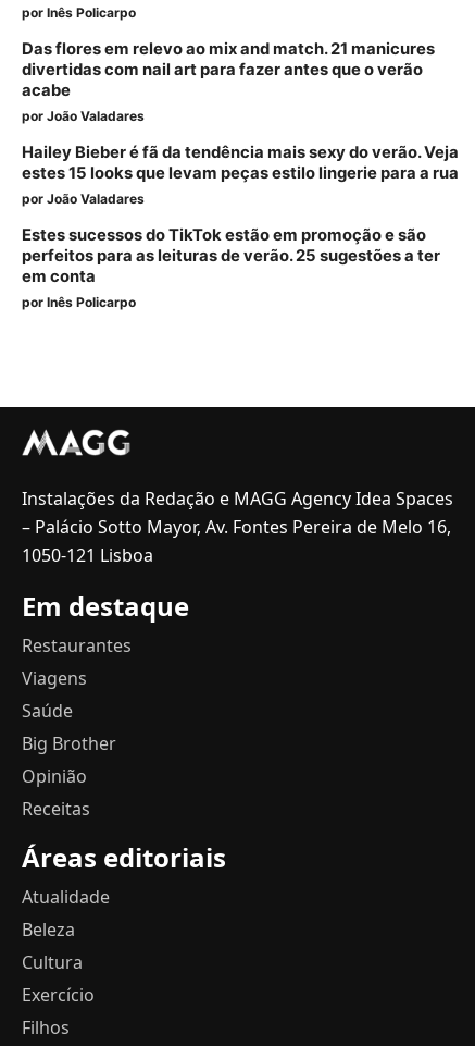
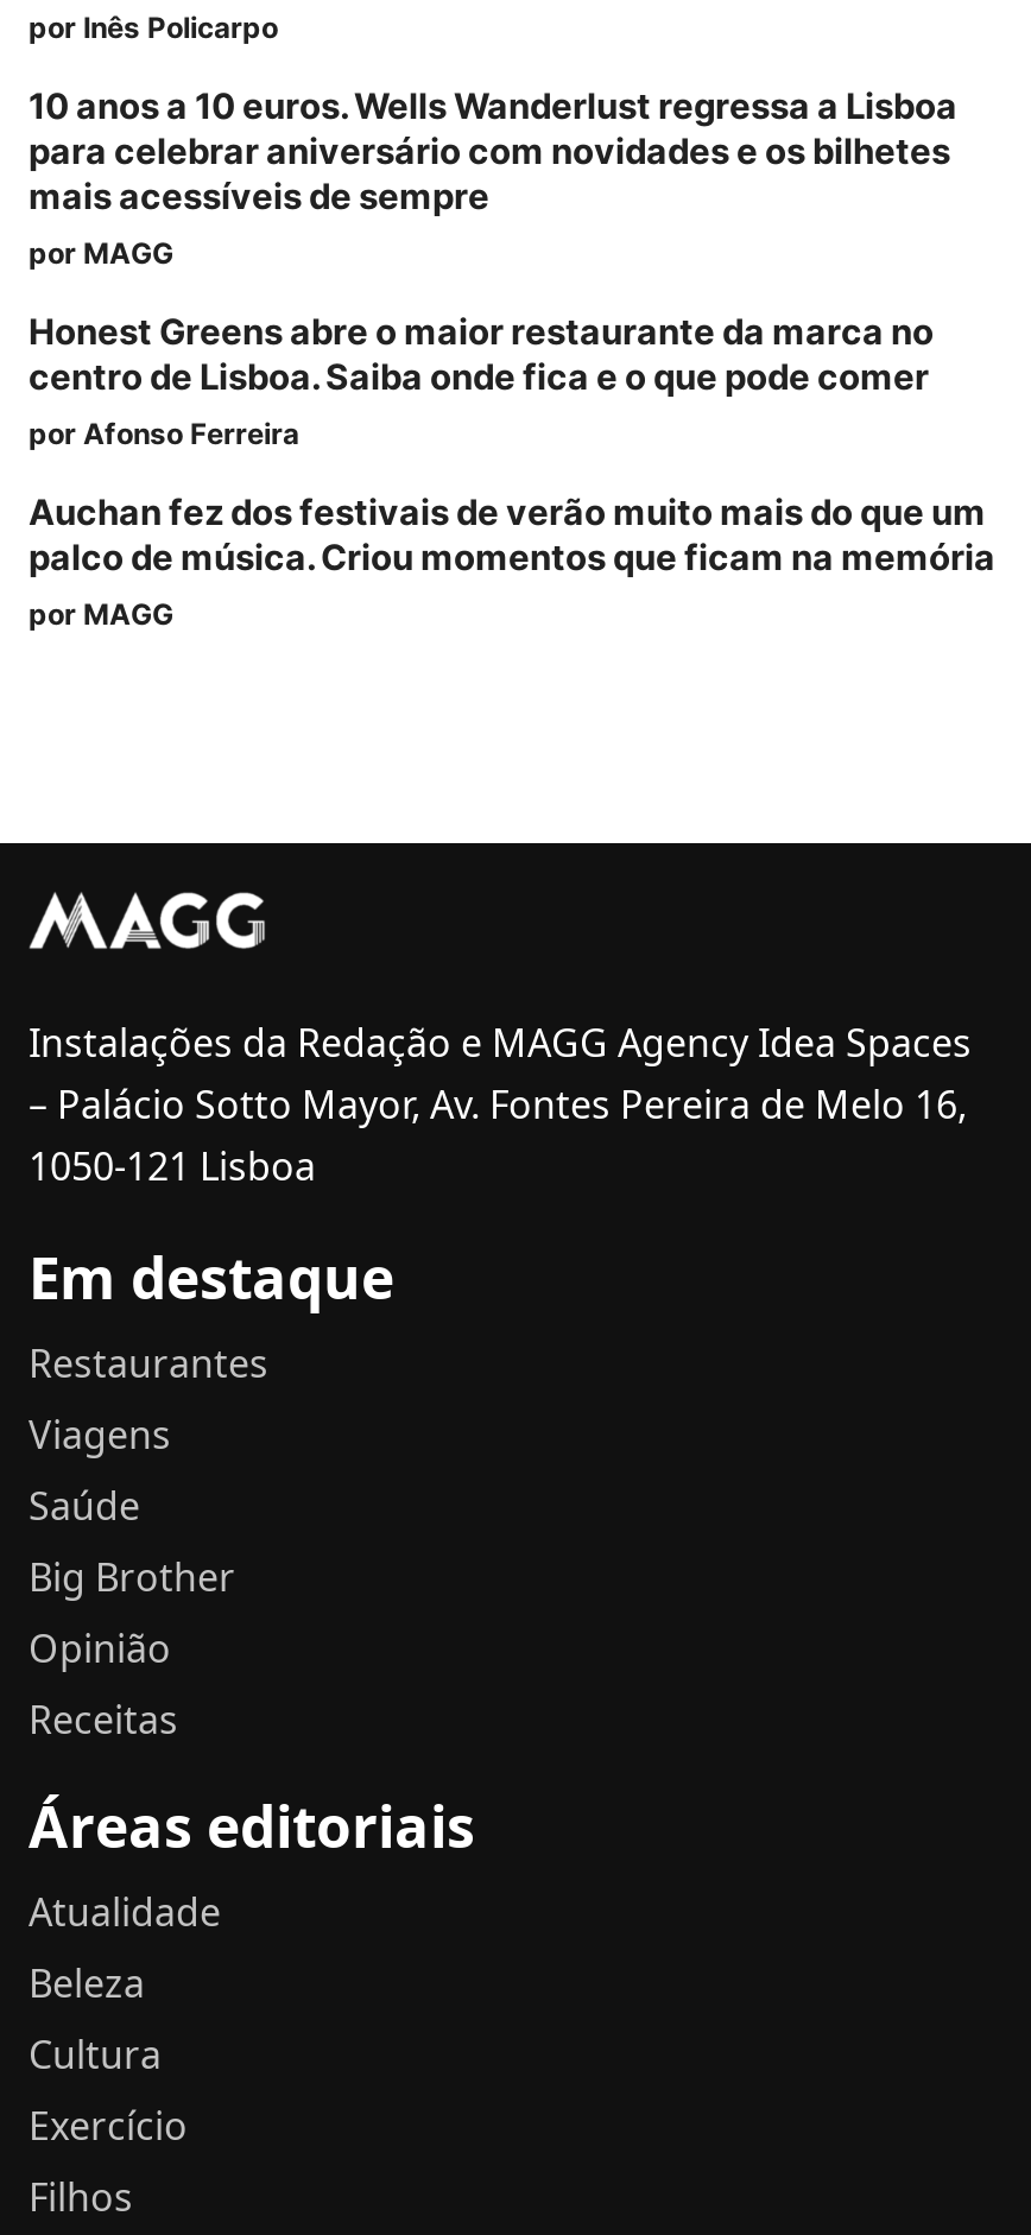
- Das flores em relevo ao mix and match. 21 manicures
- divertidas com nail art para fazer antes que o verão
- acabe
- por João Valadares
+ 10 anos a 10 euros. Wells Wanderlust regressa a Lisboa
+ para celebrar aniversário com novidades e os bilhetes
+ mais acessíveis de sempre
+ por MAGG

- Hailey Bieber é fã da tendência mais sexy do verão. Veja
- estes 15 looks que levam peças estilo lingerie para a rua
- por João Valadares
+ Honest Greens abre o maior restaurante da marca no
+ centro de Lisboa. Saiba onde fica e o que pode comer
+ por Afonso Ferreira

- Estes sucessos do TikTok estão em promoção e são
- perfeitos para as leituras de verão. 25 sugestões a ter
- em conta
- por Inês Policarpo
+ Auchan fez dos festivais de verão muito mais do que um
+ palco de música. Criou momentos que ficam na memória
+ por MAGG
